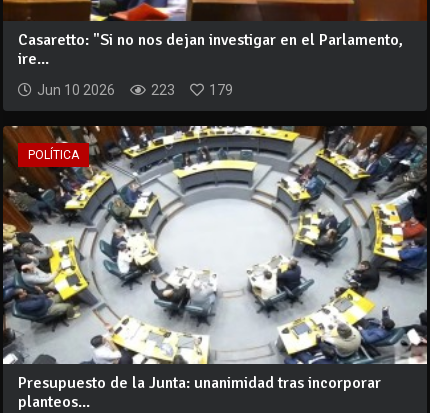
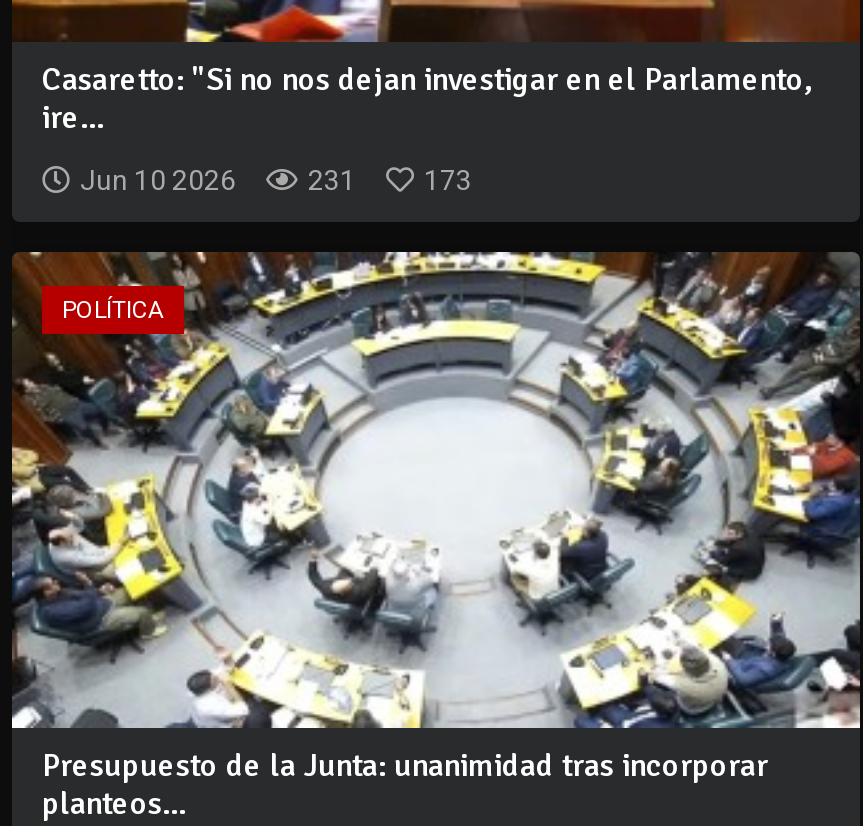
- 223
+ 231

- 179
+ 173
